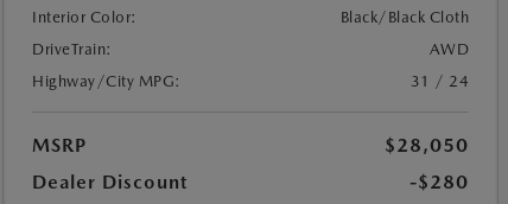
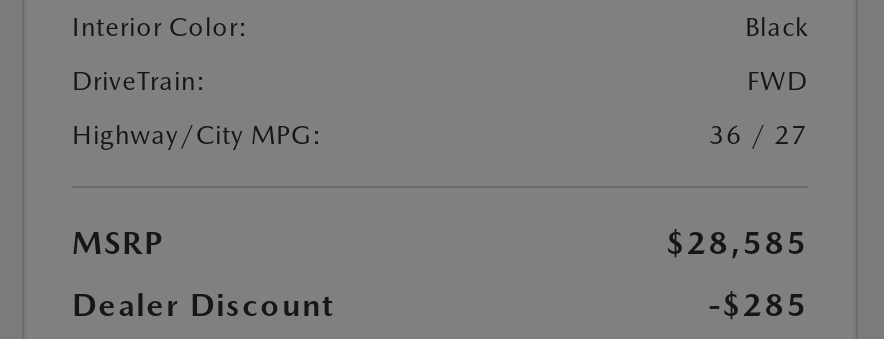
- Black/Black Cloth
+ Black

- AWD
+ FWD

- 31 / 24
+ 36 / 27

- $28,050
+ $28,585

- -$280
+ -$285
